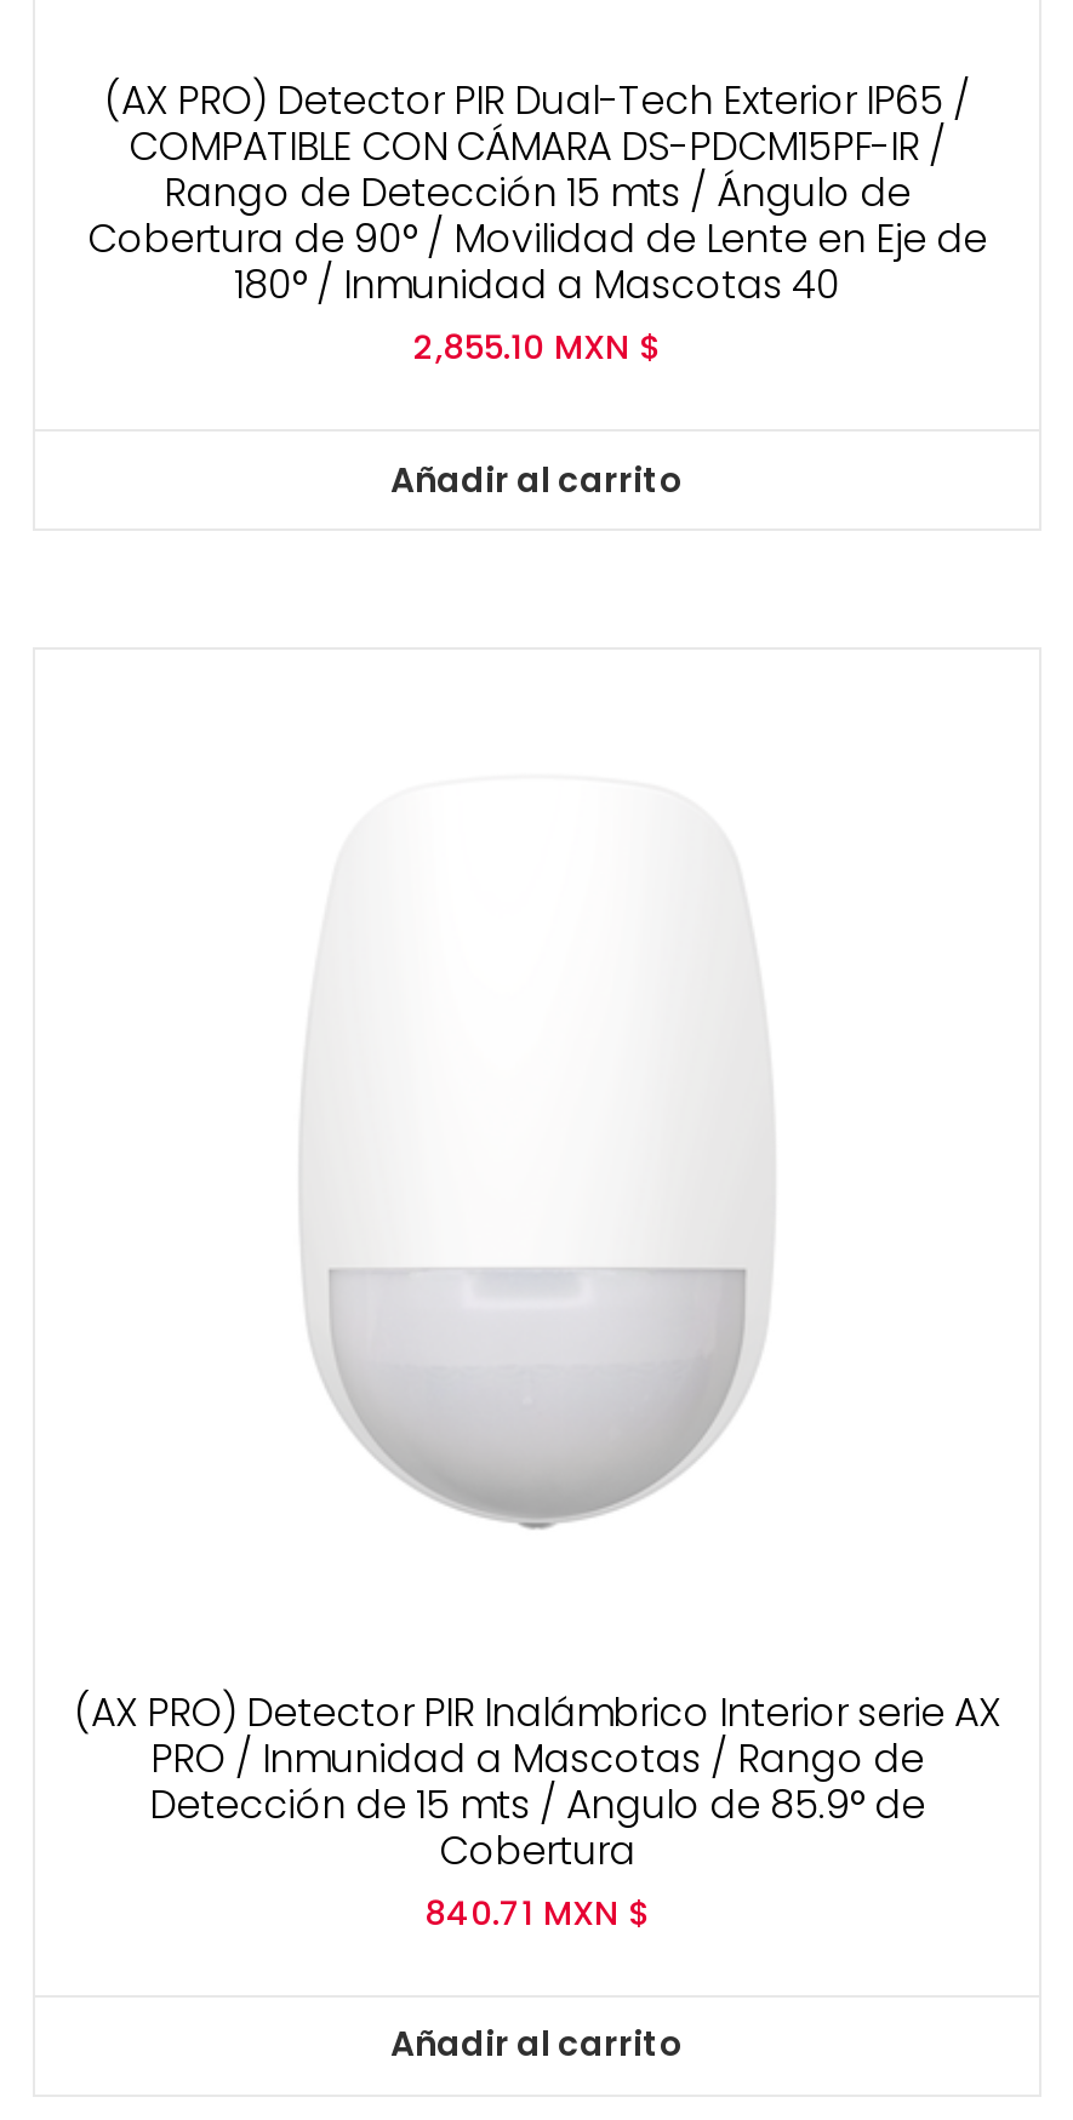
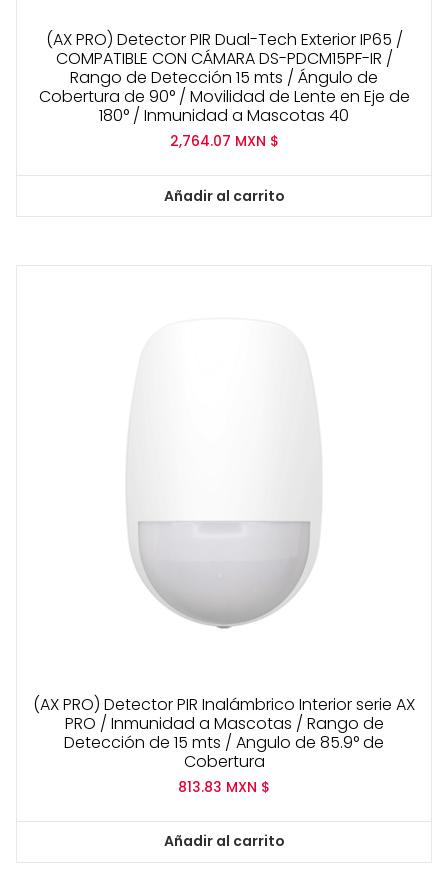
- 2,855.10 MXN $
+ 2,764.07 MXN $

- 840.71 MXN $
+ 813.83 MXN $
